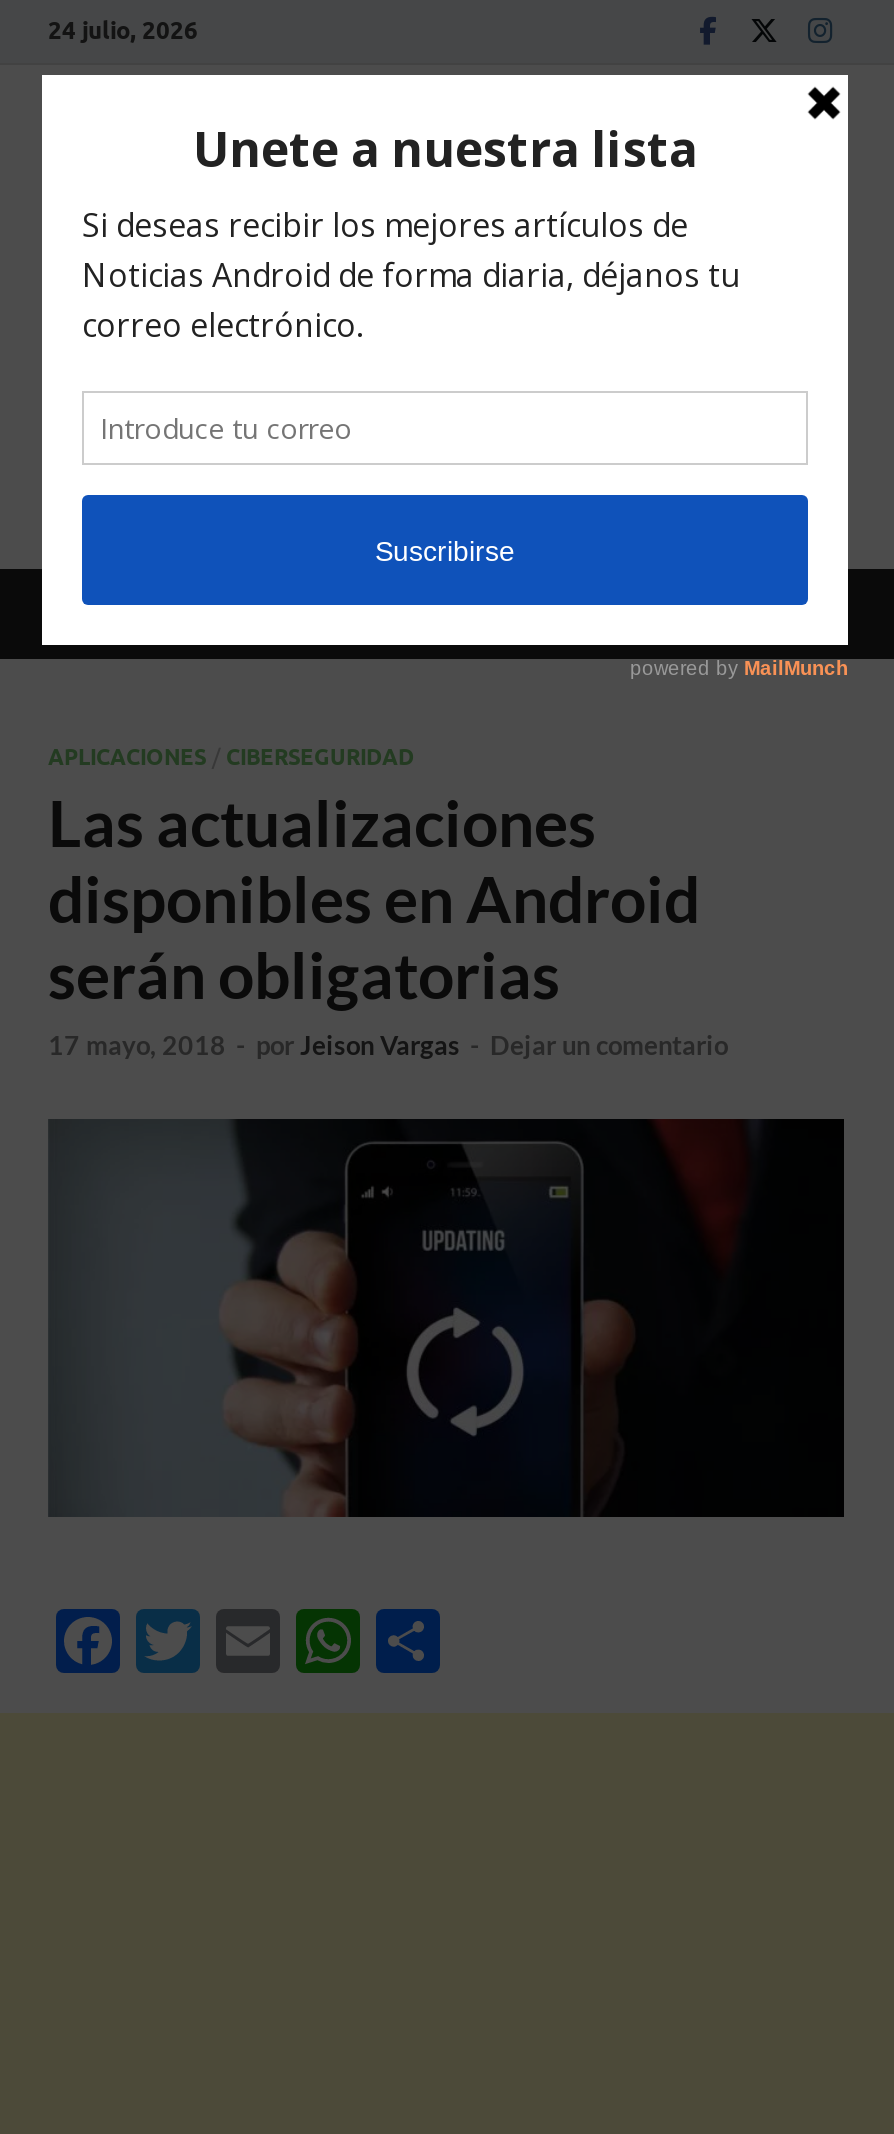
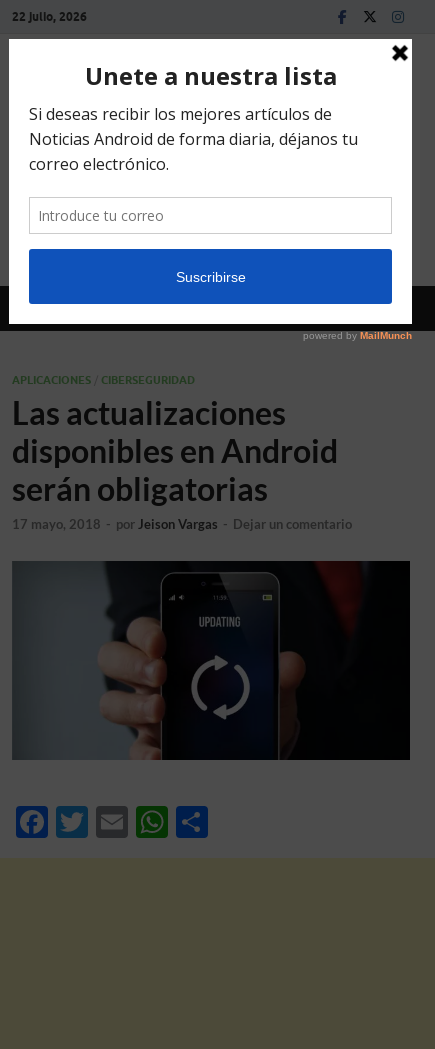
- 24 julio, 2026
+ 22 julio, 2026
